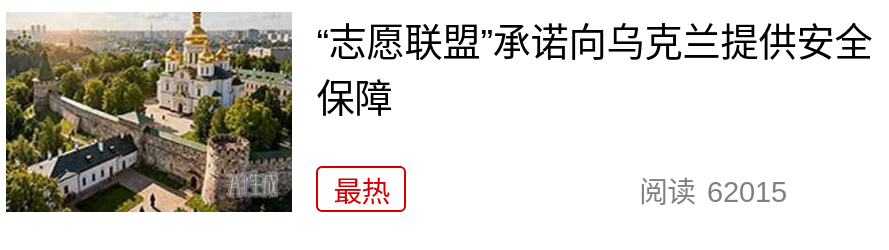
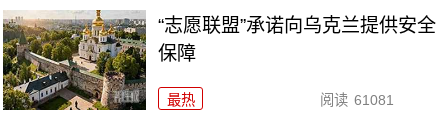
- 阅读 62015
+ 阅读 61081
